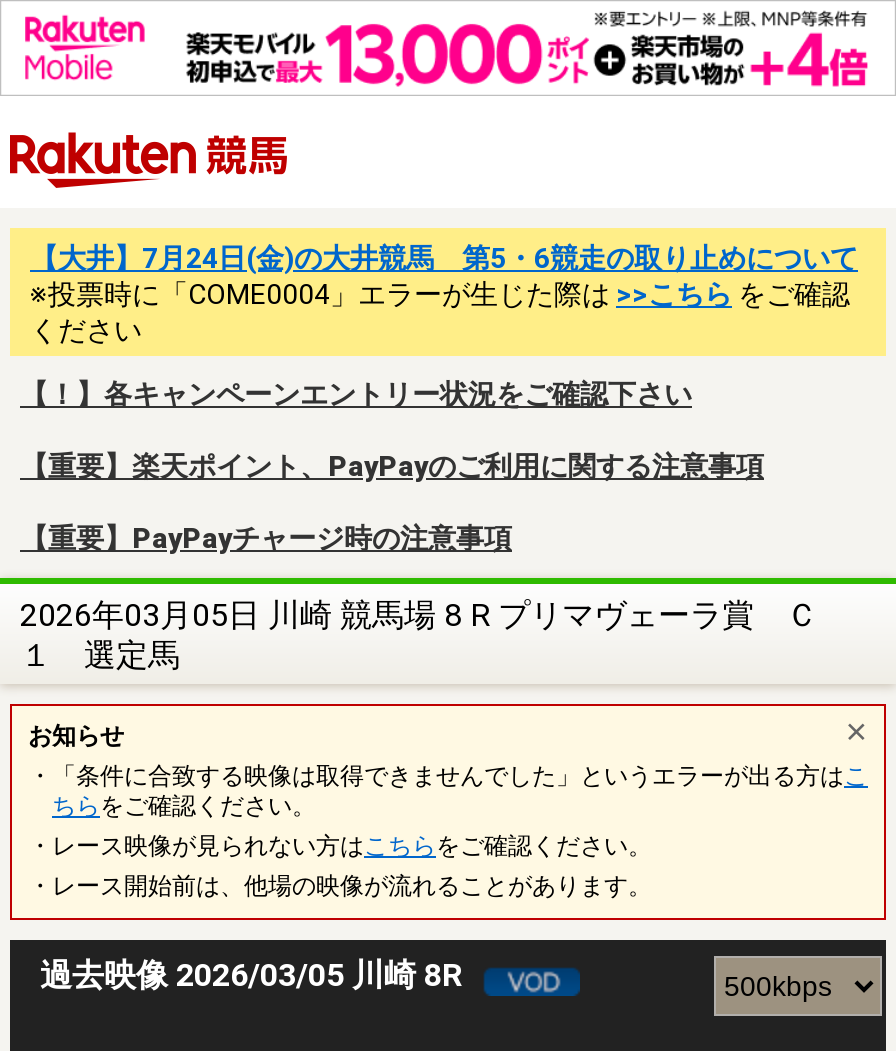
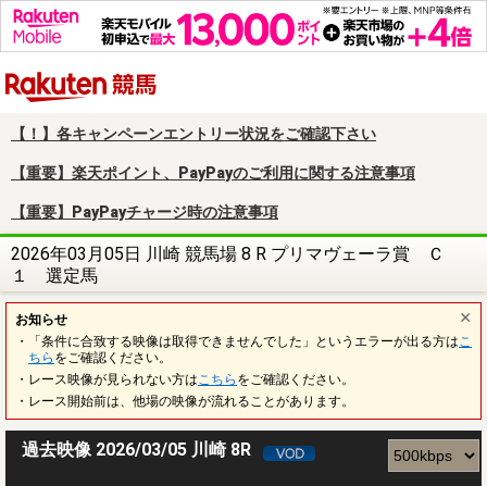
- 【大井】7月24日(金)の大井競馬 第5・6競走の取り止めについて
- ※投票時に「COME0004」エラーが生じた際は>>こちらをご確認
- ください
